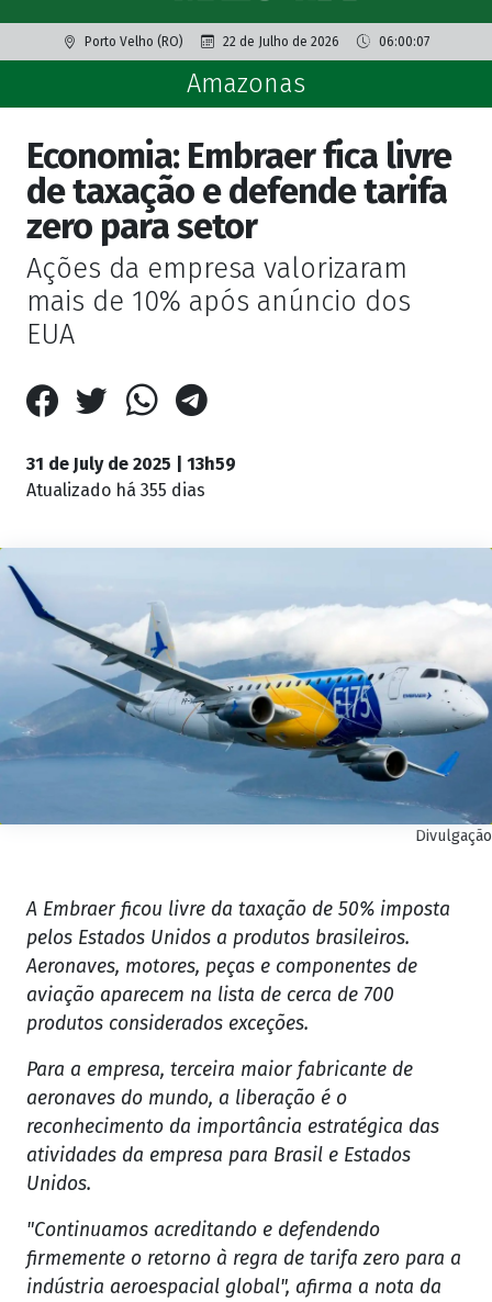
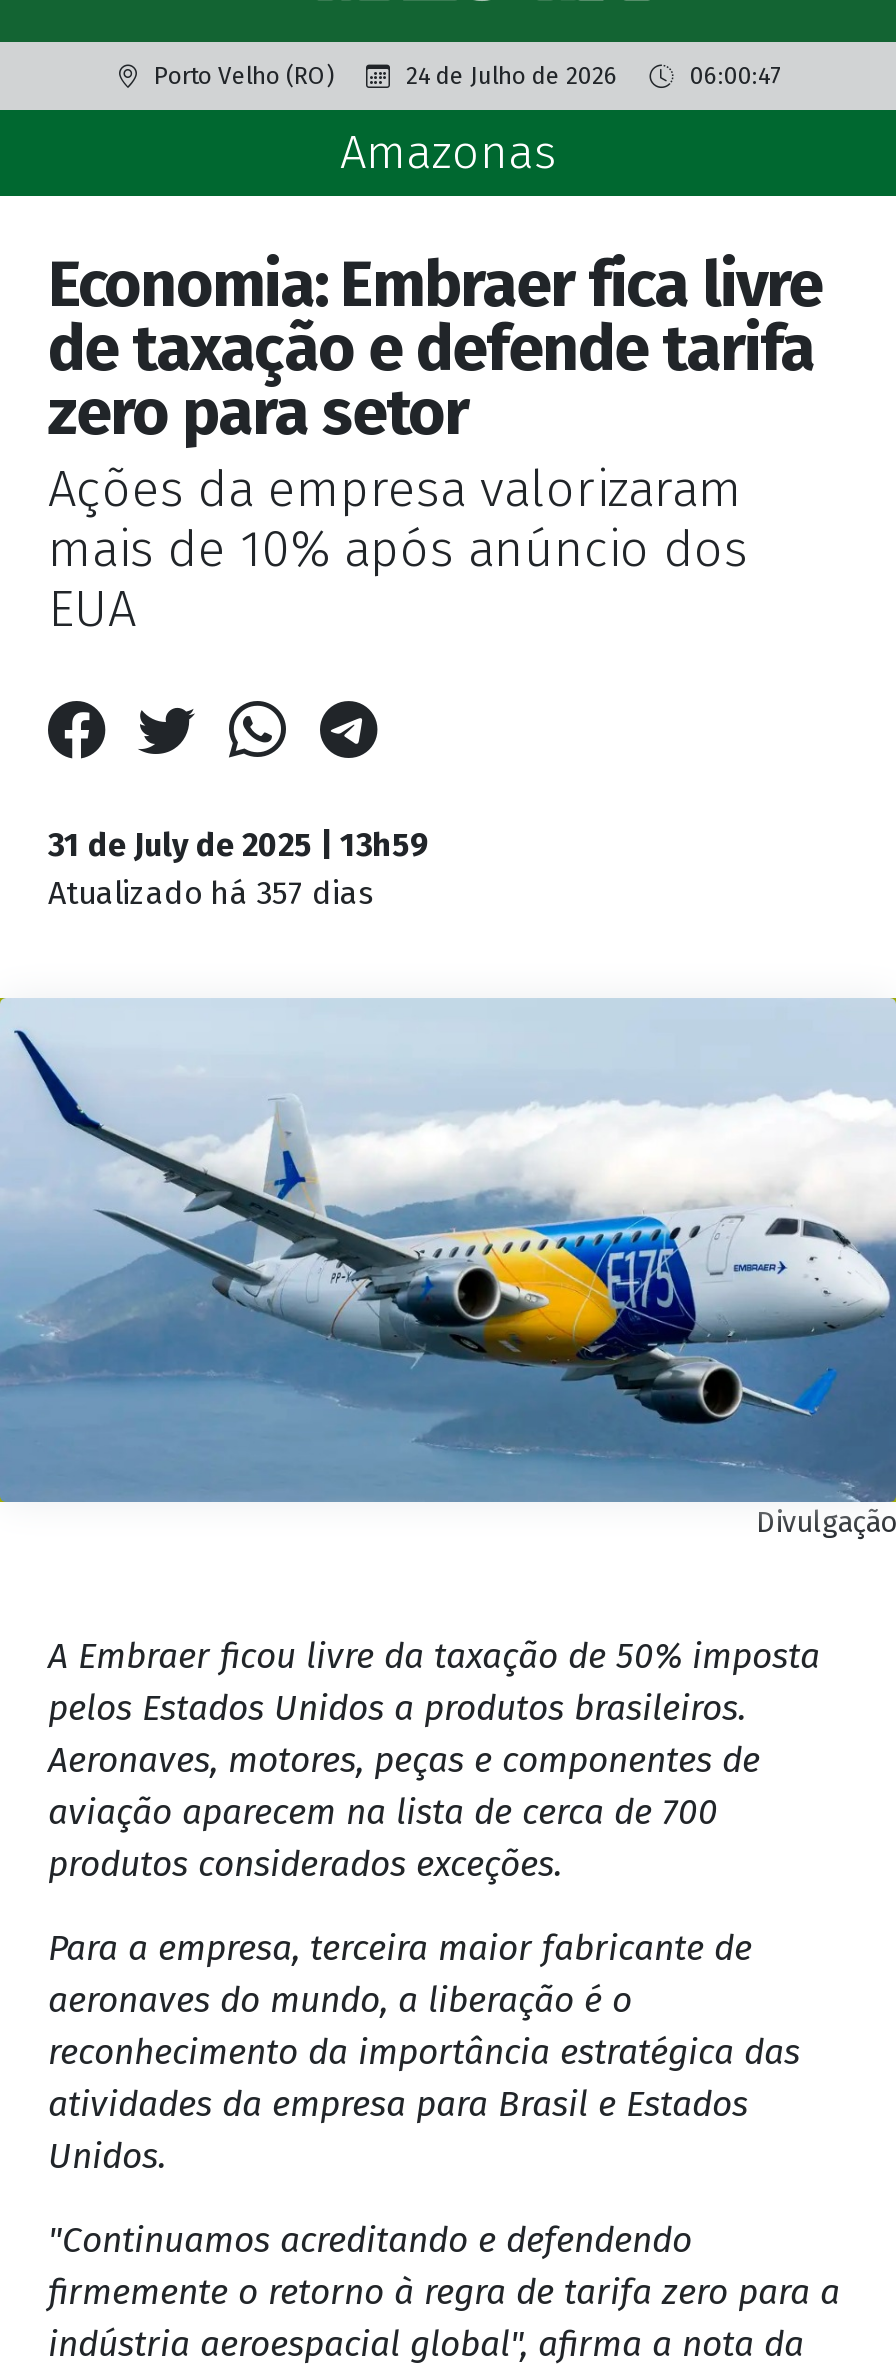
- 22 de Julho de 2026
+ 24 de Julho de 2026

- 06:00:07
+ 06:00:47

- Atualizado há 355 dias
+ Atualizado há 357 dias
